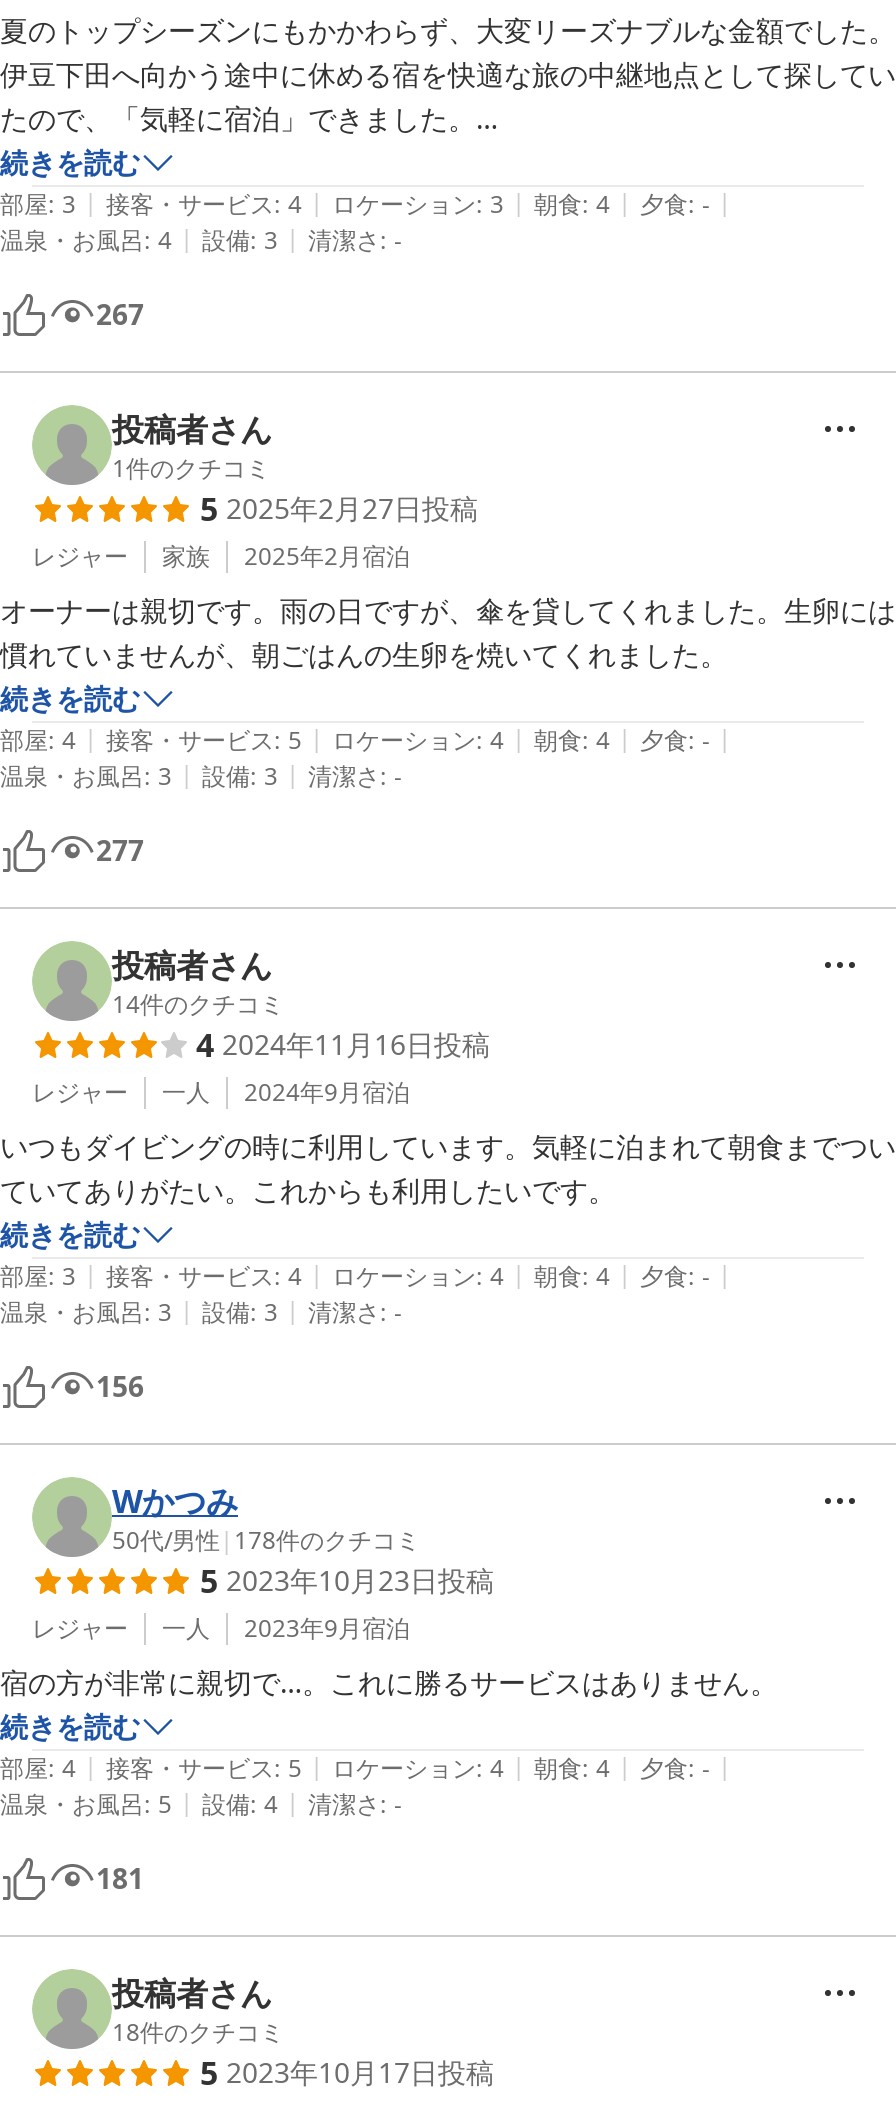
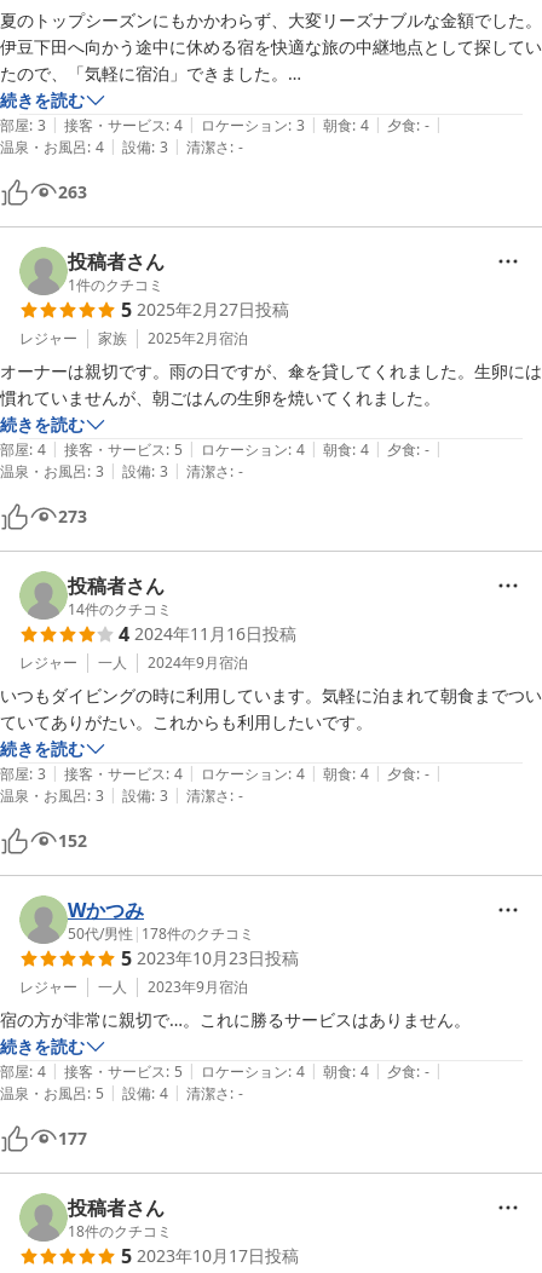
- 267
+ 263

- 277
+ 273

- 156
+ 152

- 181
+ 177
